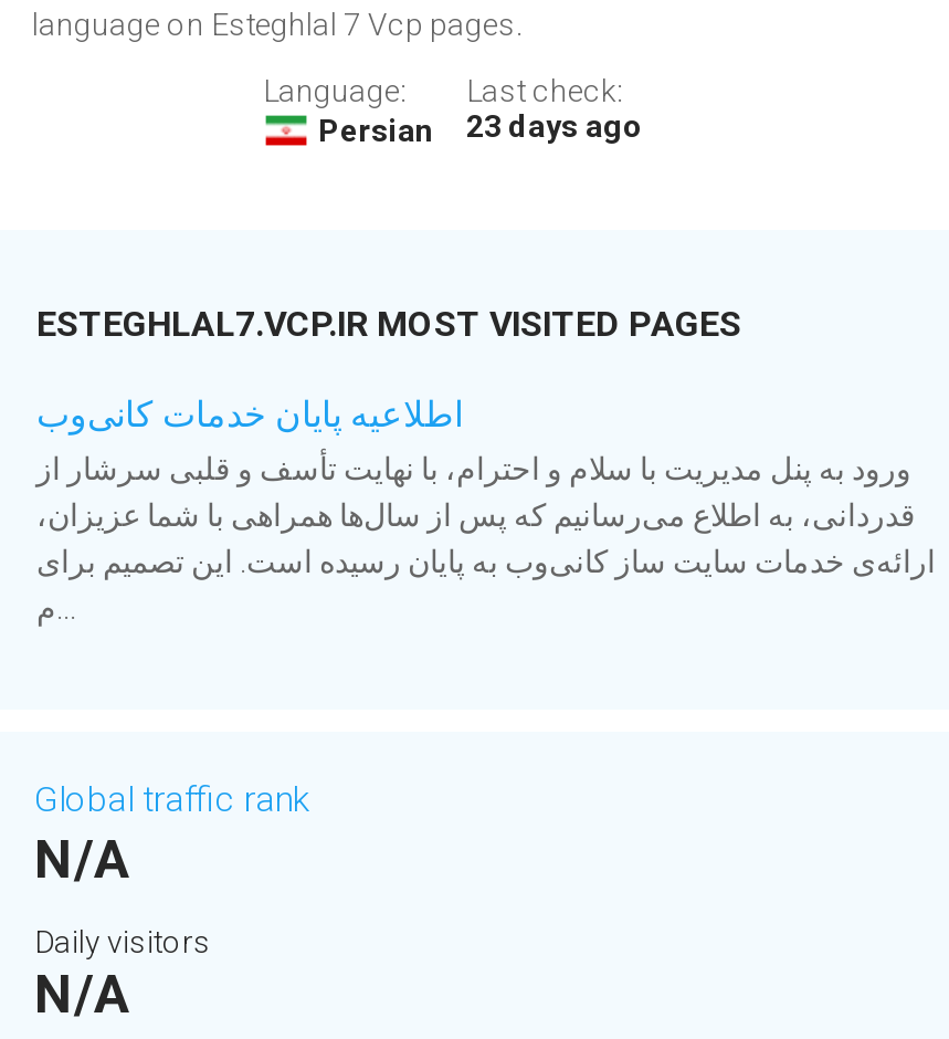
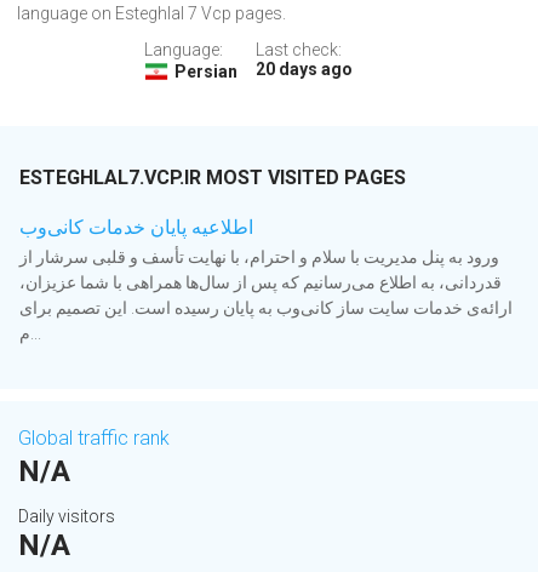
- Persian 23 days ago
+ Persian 20 days ago
